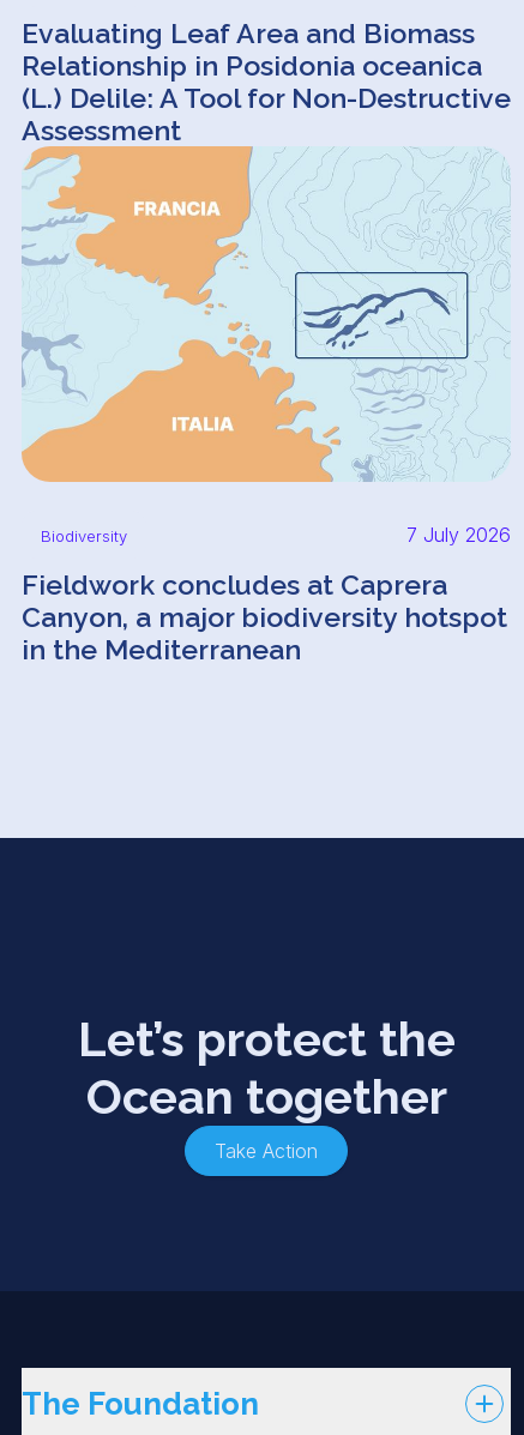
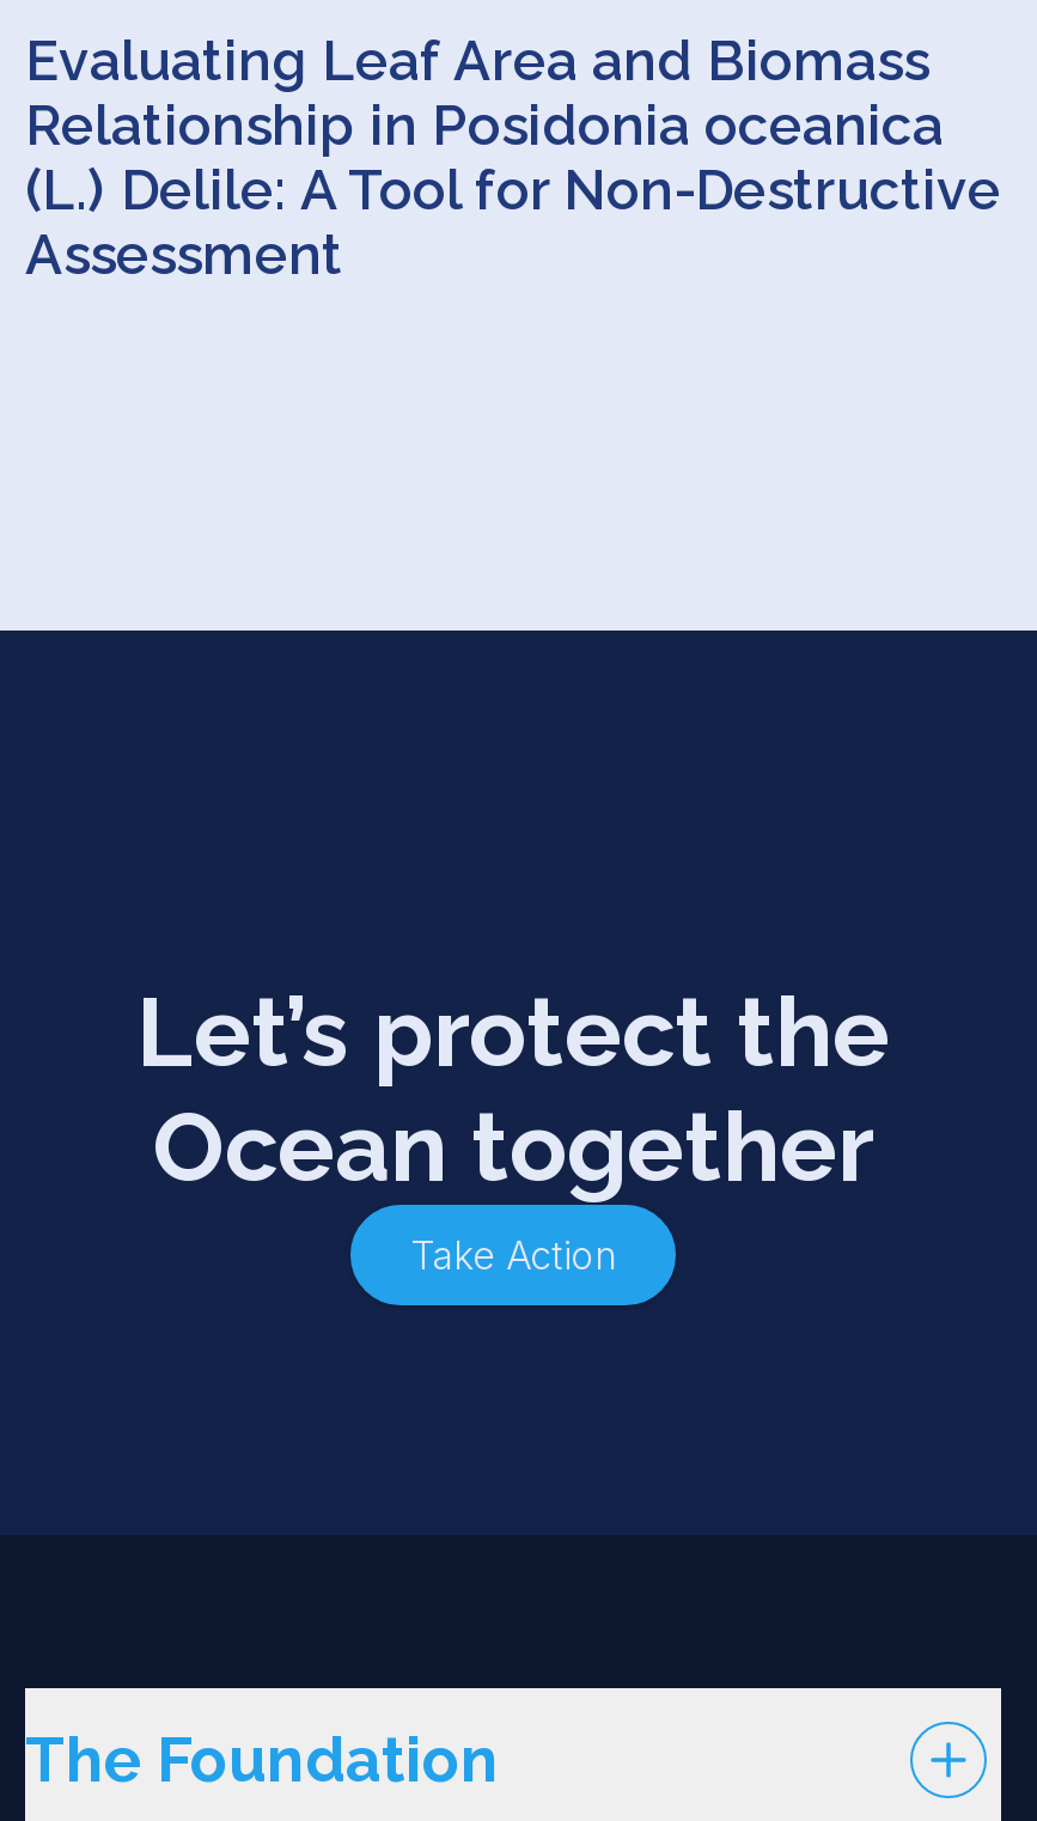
- [image]
- Biodiversity
- 7 July 2026
- Fieldwork concludes at Caprera
- Canyon, a major biodiversity hotspot
- in the Mediterranean
